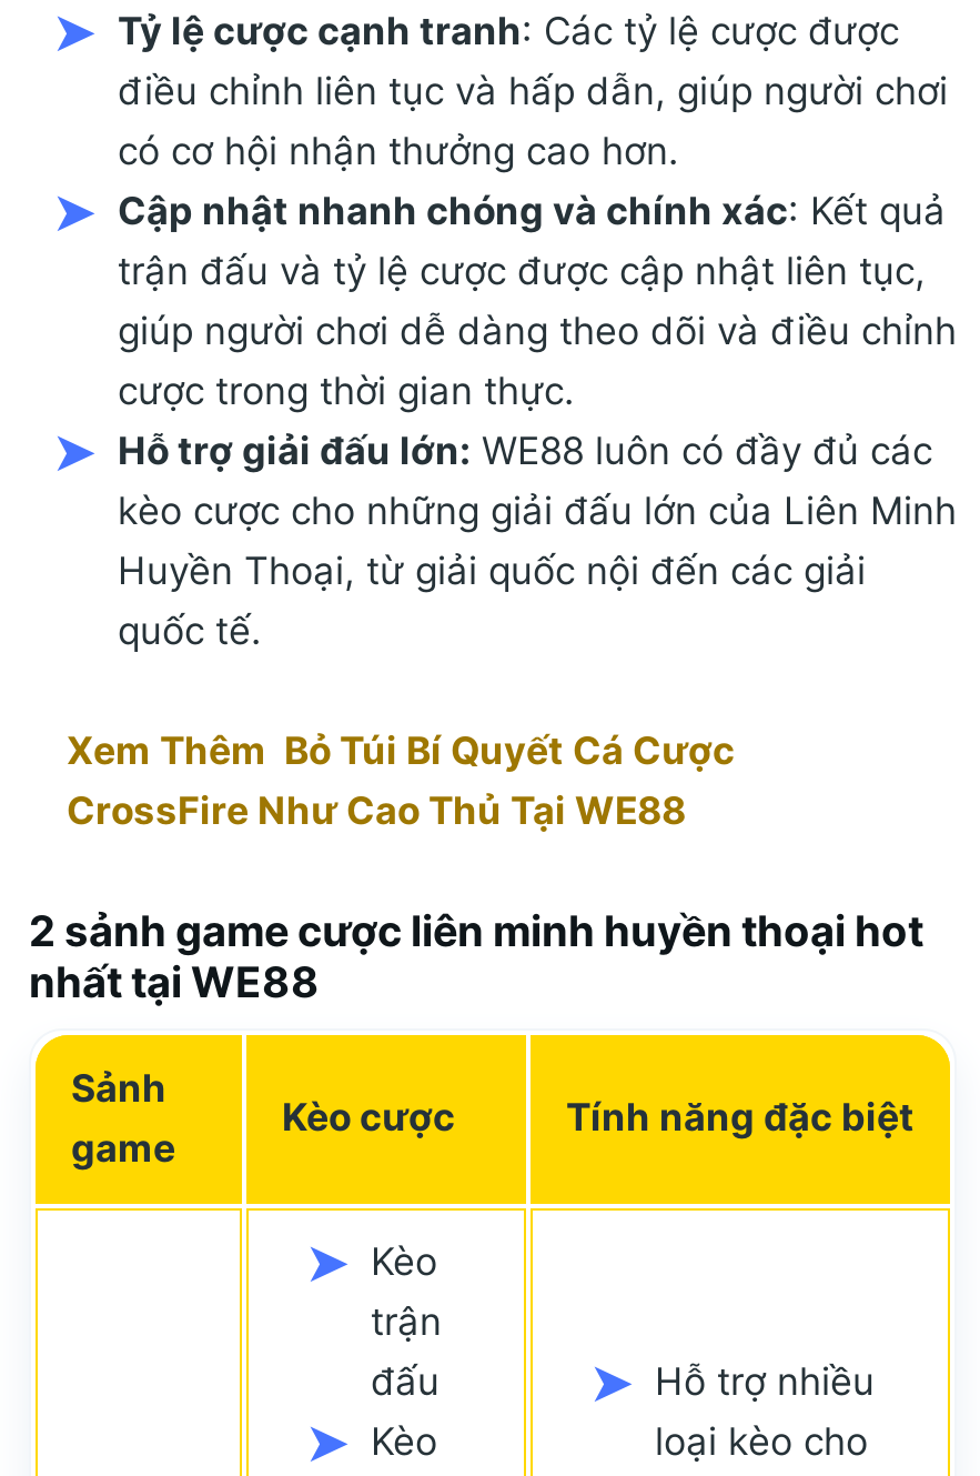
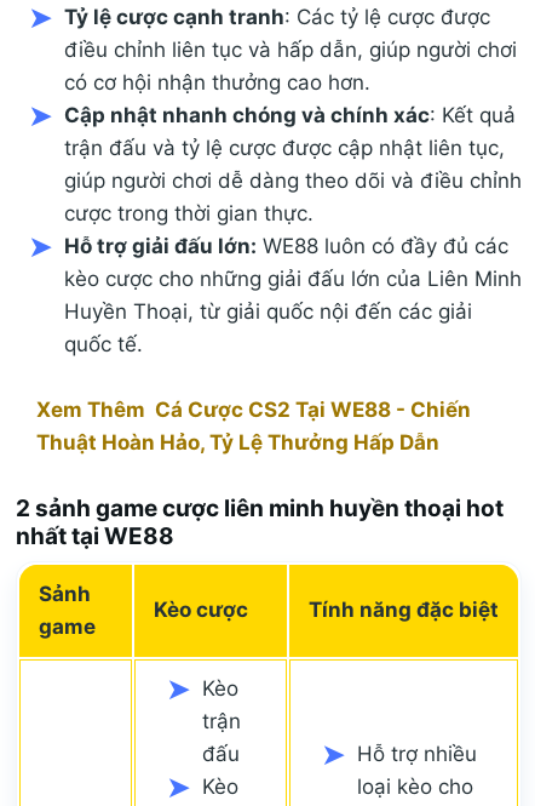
- Xem Thêm Bỏ Túi Bí Quyết Cá Cược
- CrossFire Như Cao Thủ Tại WE88
+ Xem Thêm Cá Cược CS2 Tại WE88 - Chiến
+ Thuật Hoàn Hảo, Tỷ Lệ Thưởng Hấp Dẫn
